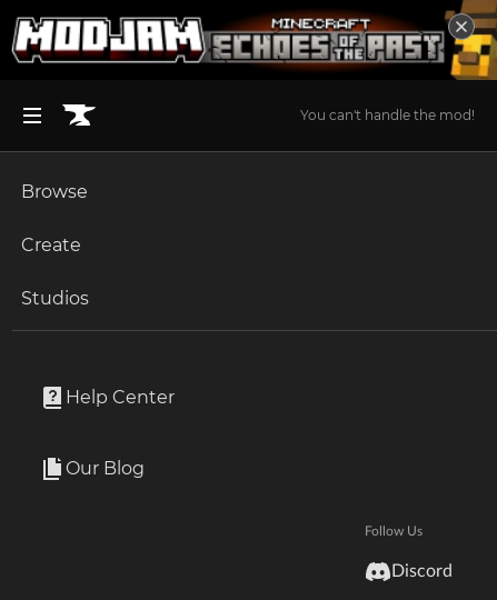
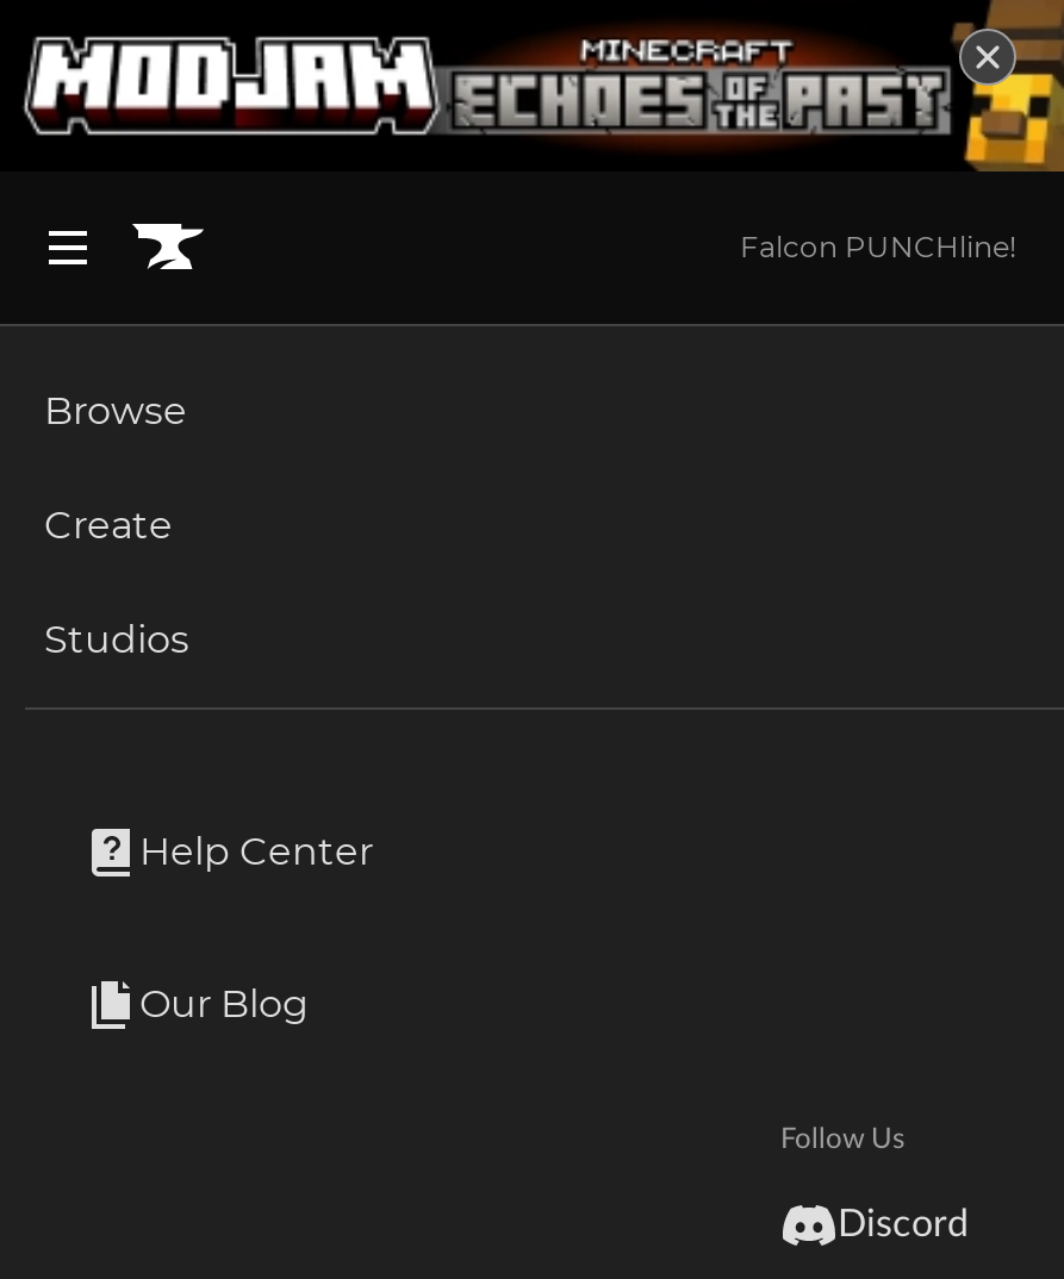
- You can't handle the mod!
+ Falcon PUNCHline!
